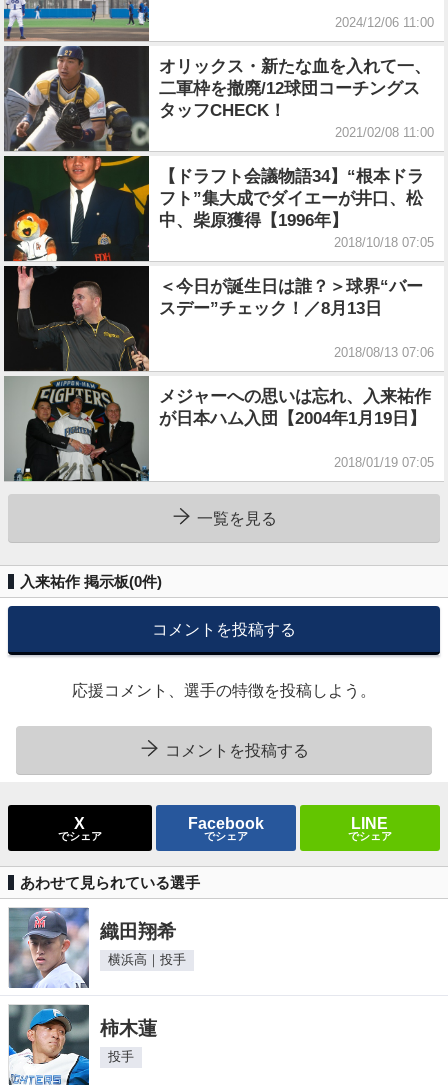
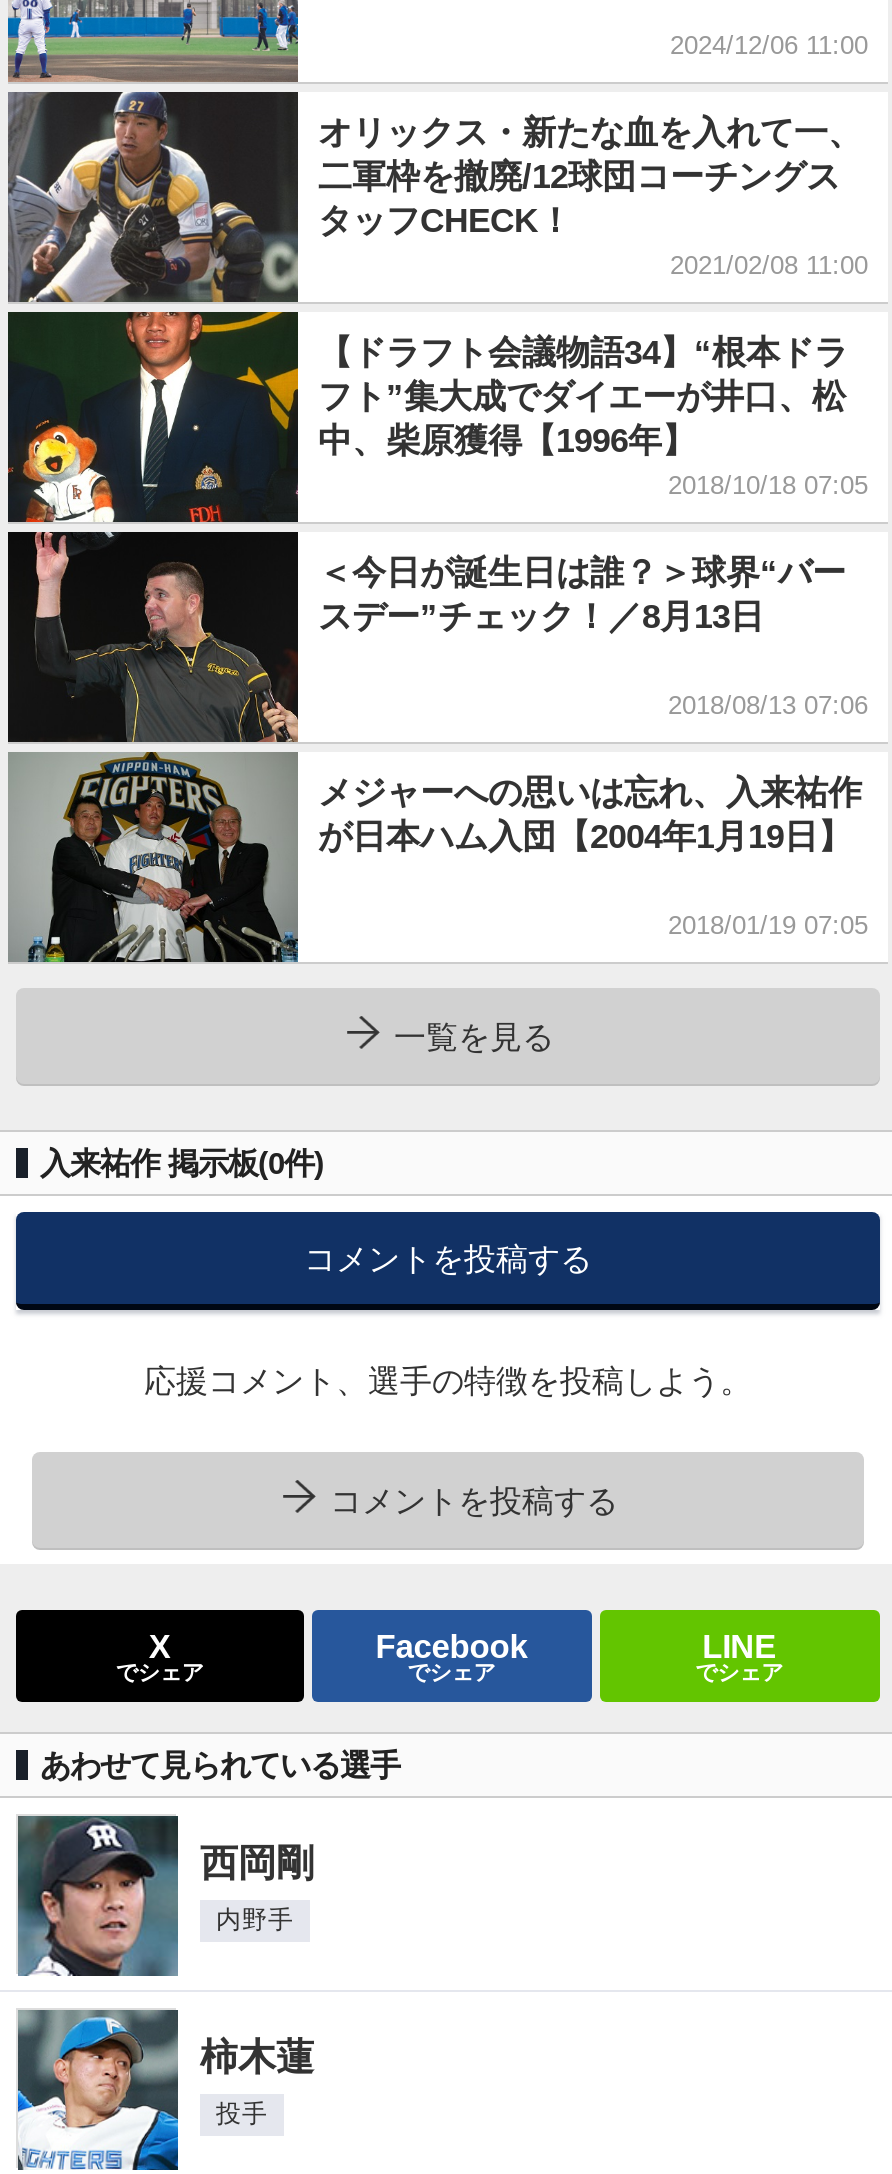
- [image]
- 織田翔希
+ [image]
+ 西岡剛

- 横浜高｜投手
+ 内野手
